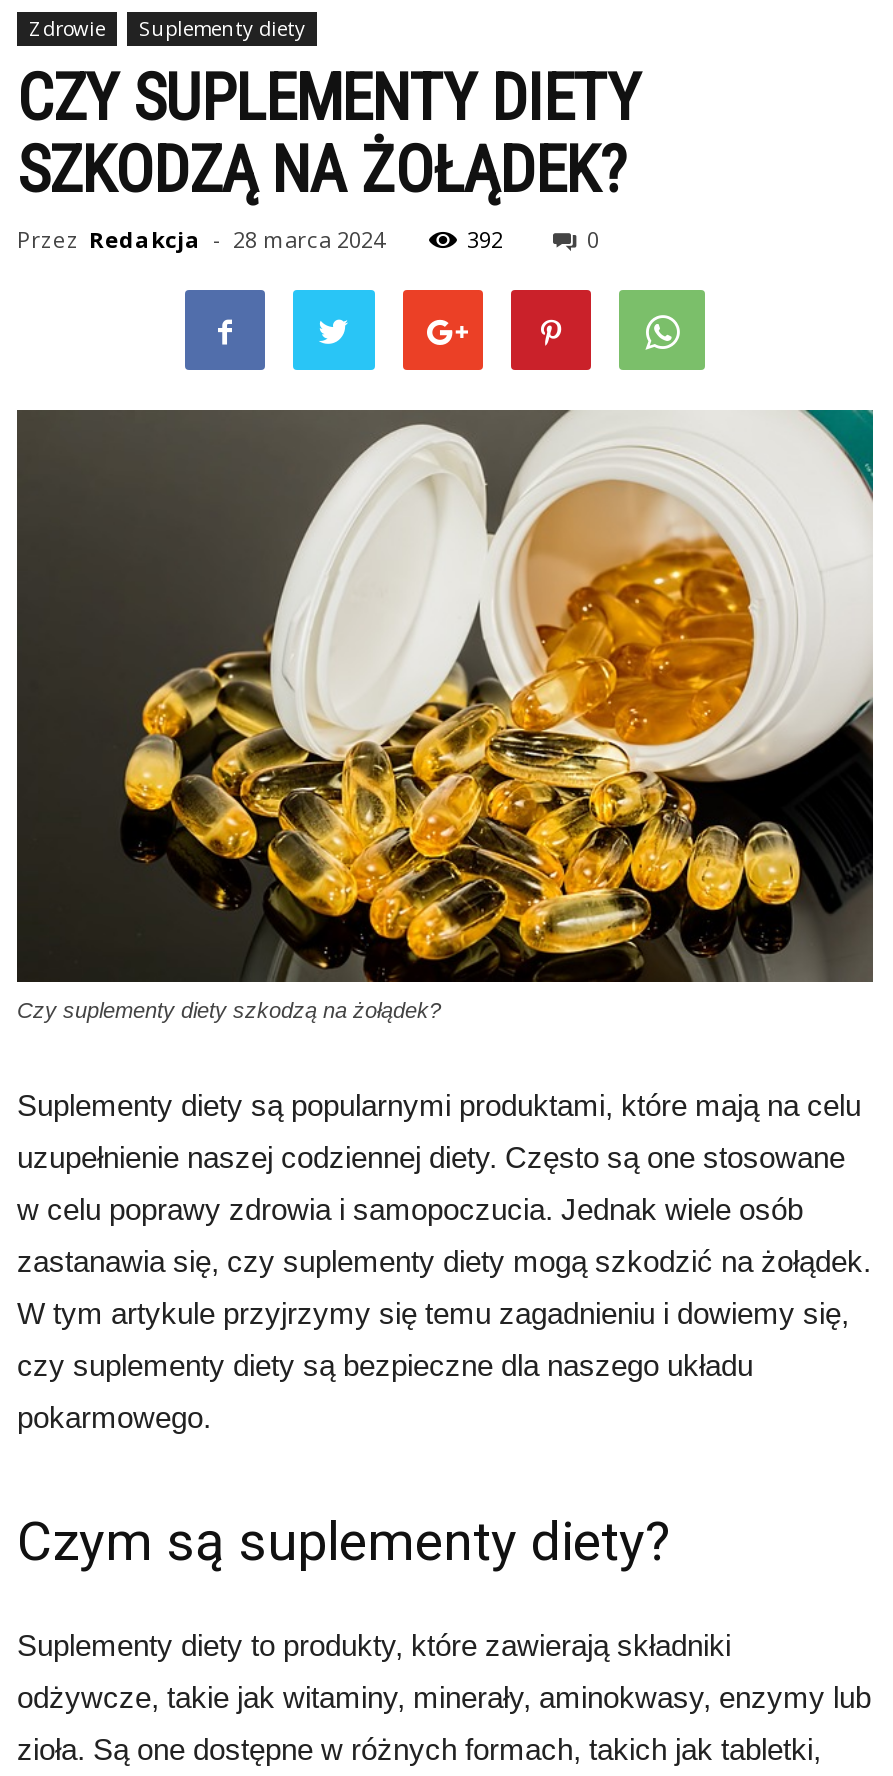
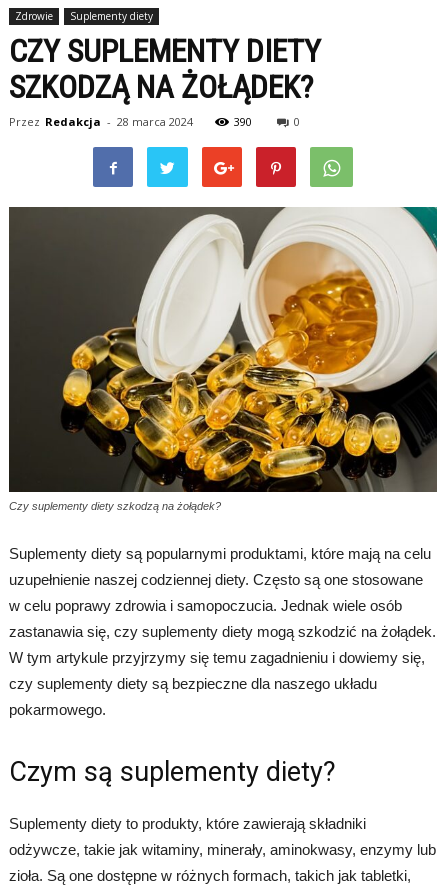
- 392
+ 390
